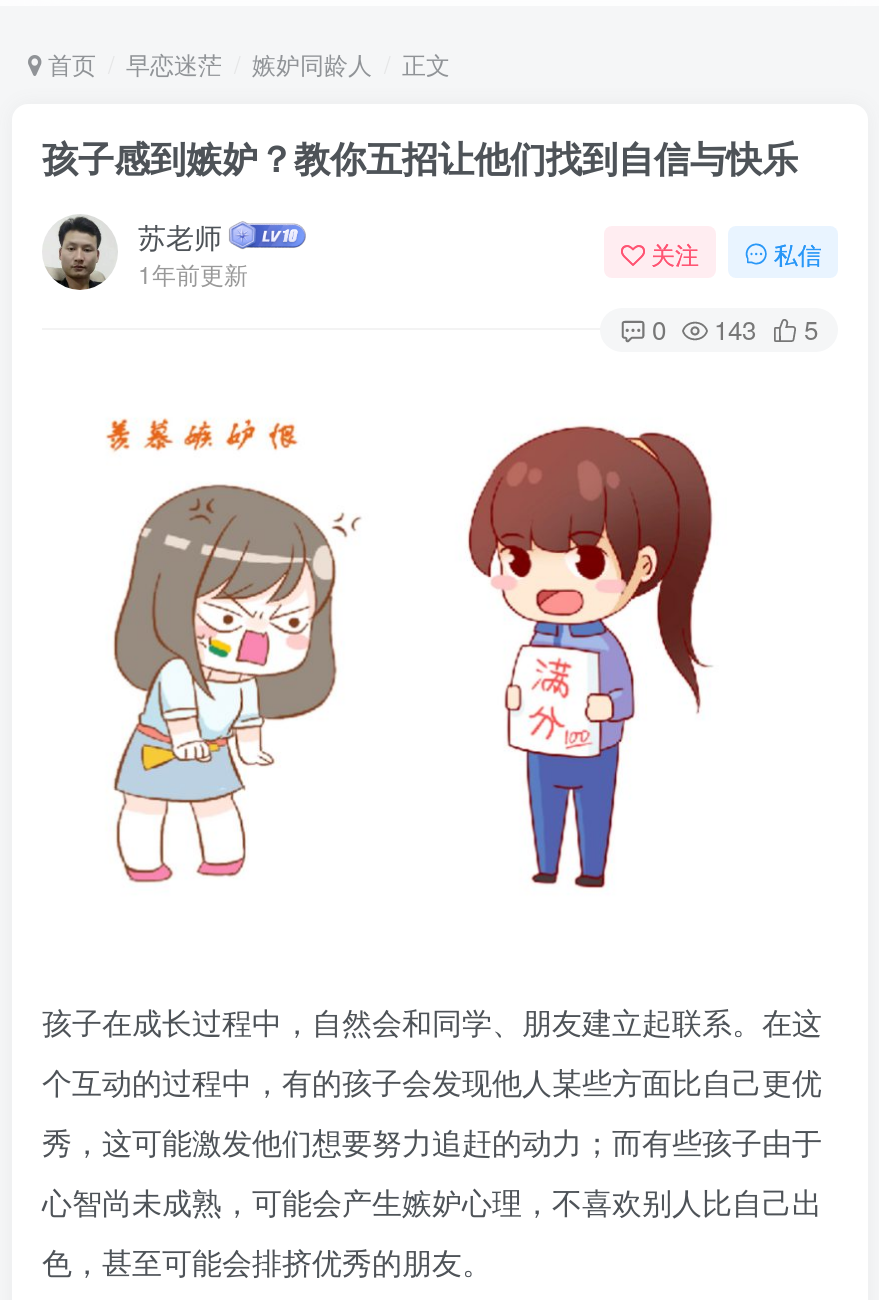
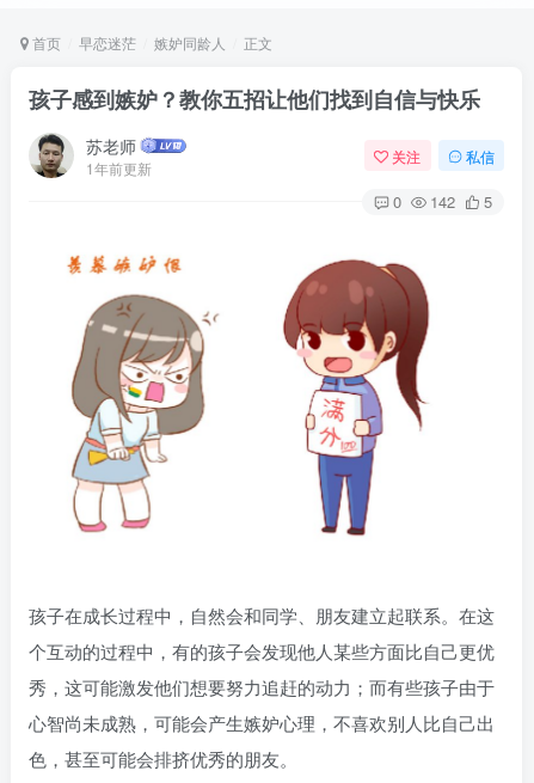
- 0 143 5
+ 0 142 5
